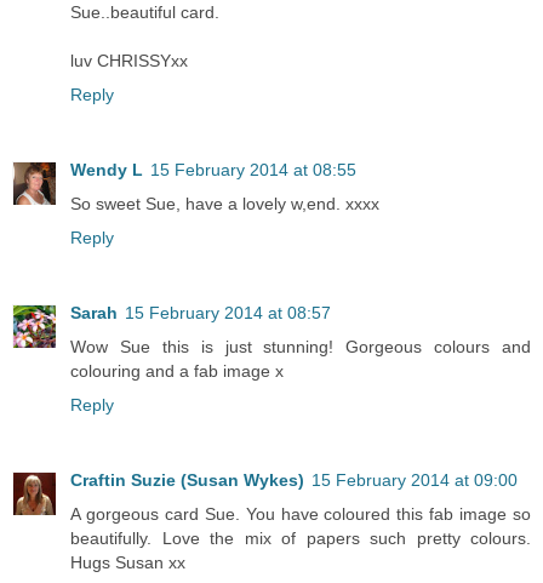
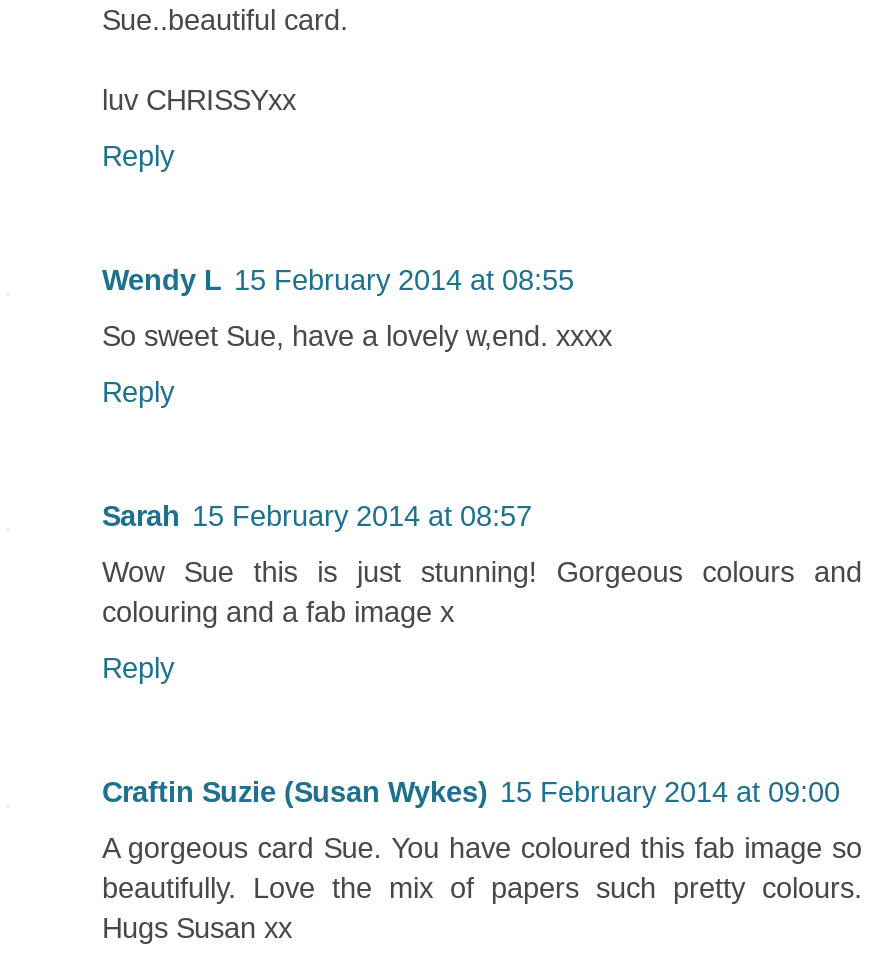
- [image]

- [image]

- [image]
